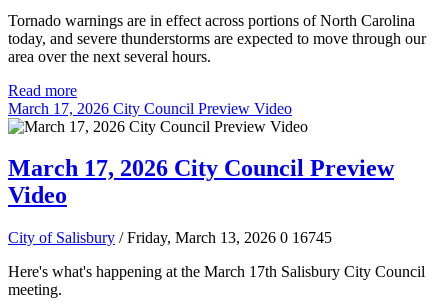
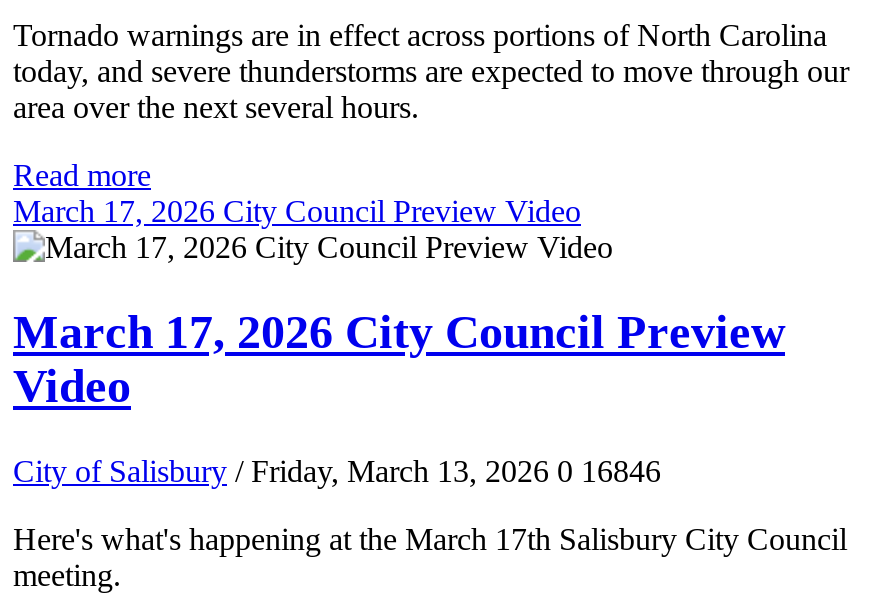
- City of Salisbury / Friday, March 13, 2026 0 16745
+ City of Salisbury / Friday, March 13, 2026 0 16846
